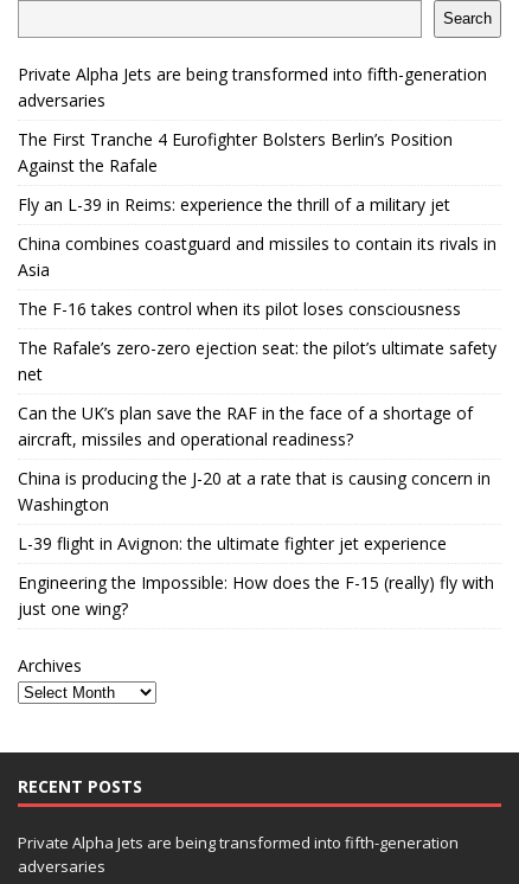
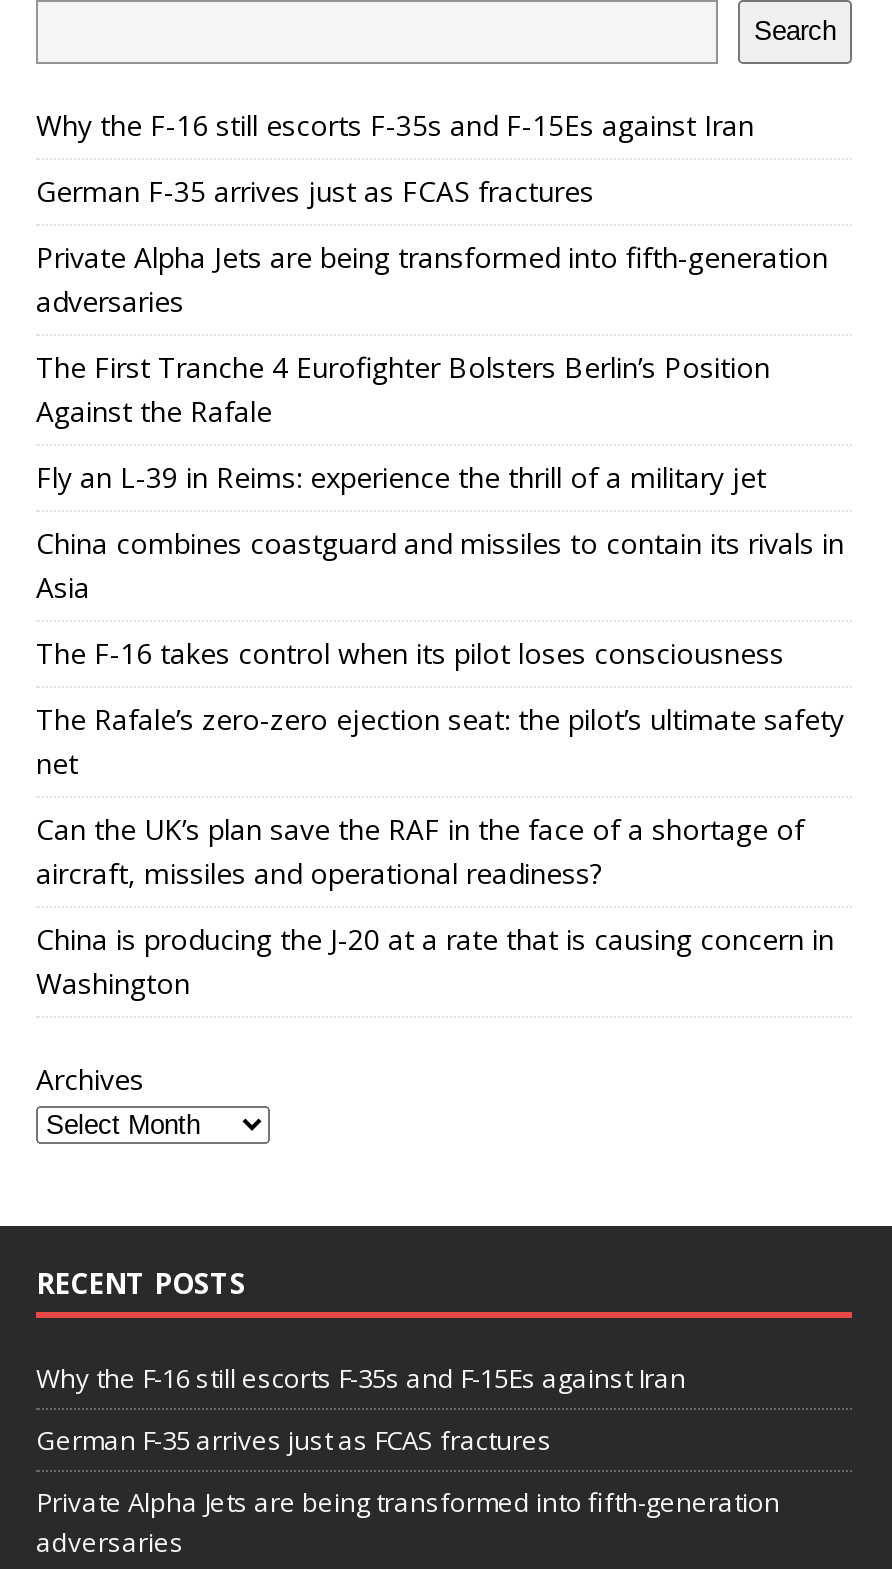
+ Why the F-16 still escorts F-35s and F-15Es against Iran
+ German F-35 arrives just as FCAS fractures

moved down: Private Alpha Jets are being transformed into fifth-generation | adversaries | The First Tranche 4 Eurofighter Bolsters Berlin’s Position | ... | China is producing the J-20 at a rate that is causing concern in | Washington

- L-39 flight in Avignon: the ultimate fighter jet experience
- Engineering the Impossible: How does the F-15 (really) fly with
- just one wing?

moved up: Archives | RECENT POSTS

+ Why the F-16 still escorts F-35s and F-15Es against Iran
+ German F-35 arrives just as FCAS fractures
